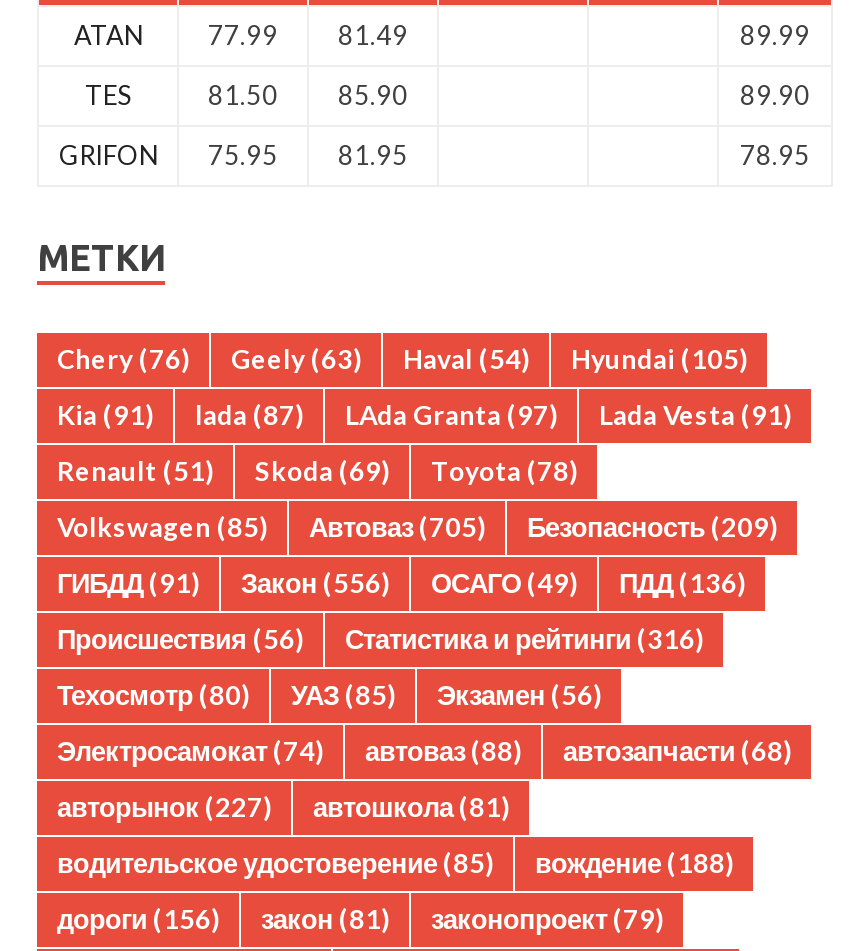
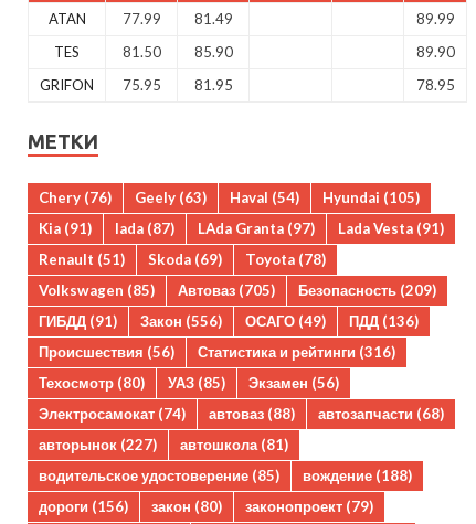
- дороги (156) закон (81) законопроект (79)
+ дороги (156) закон (80) законопроект (79)
